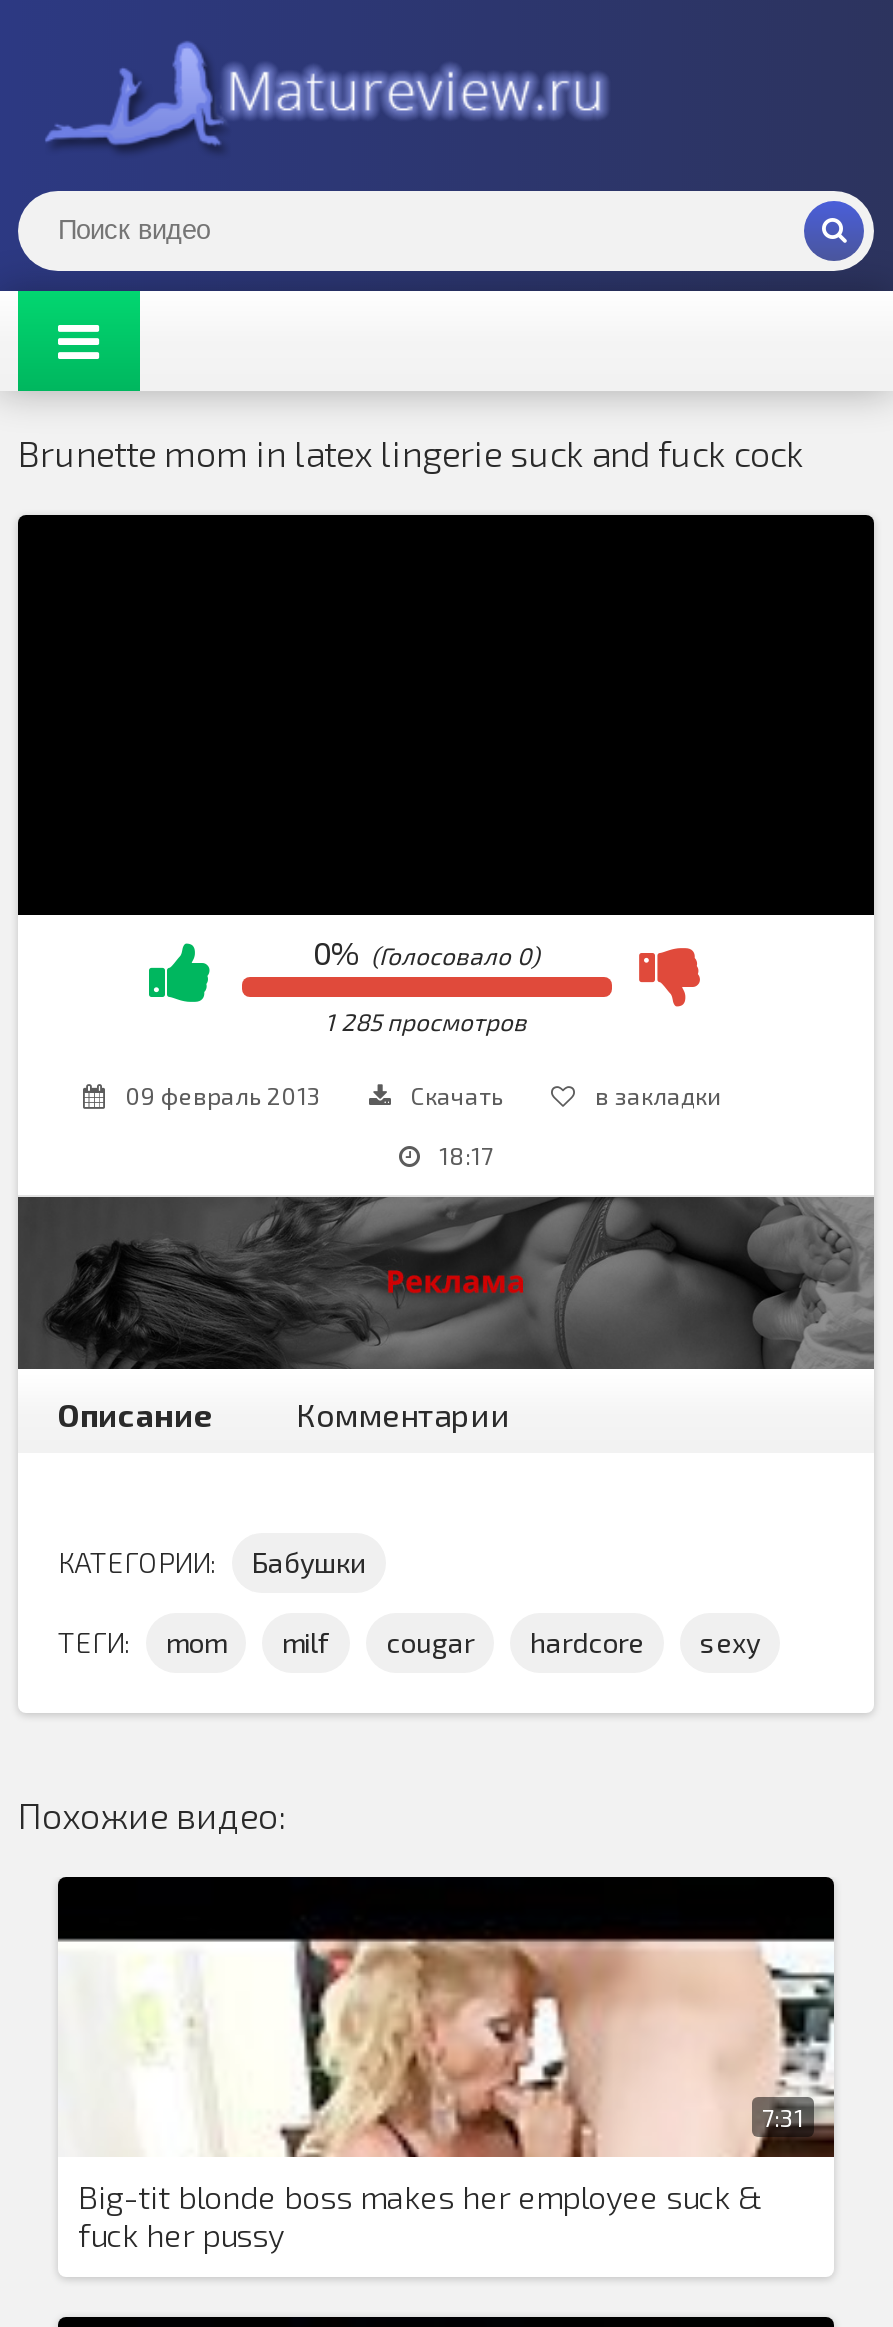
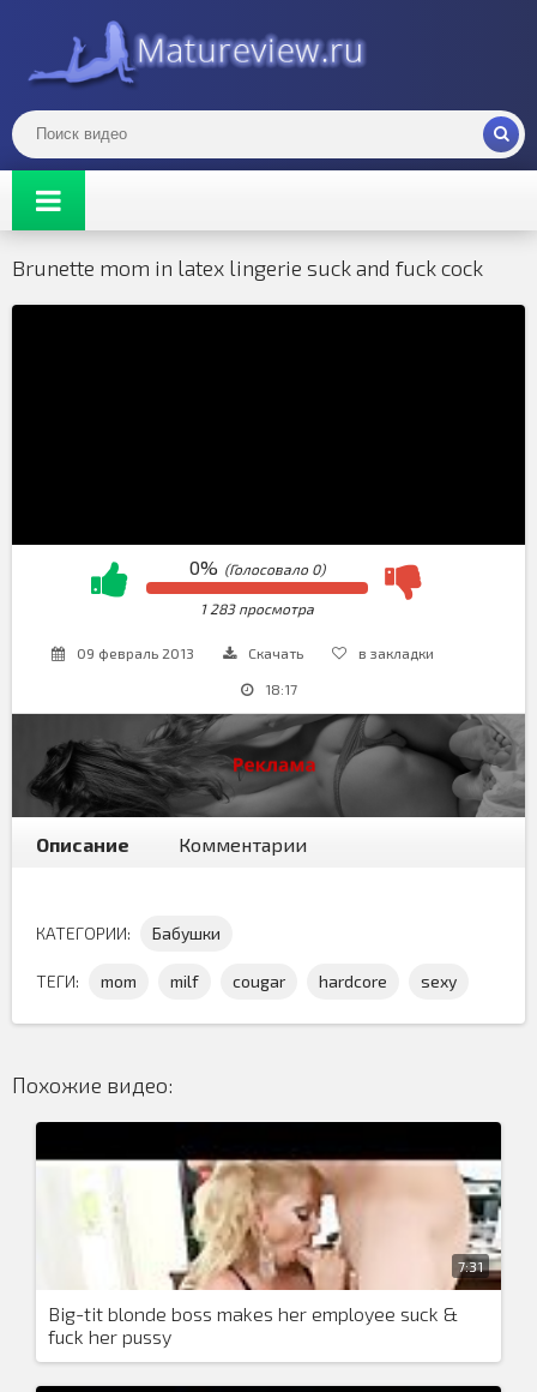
- 1 285 просмотров
+ 1 283 просмотра
